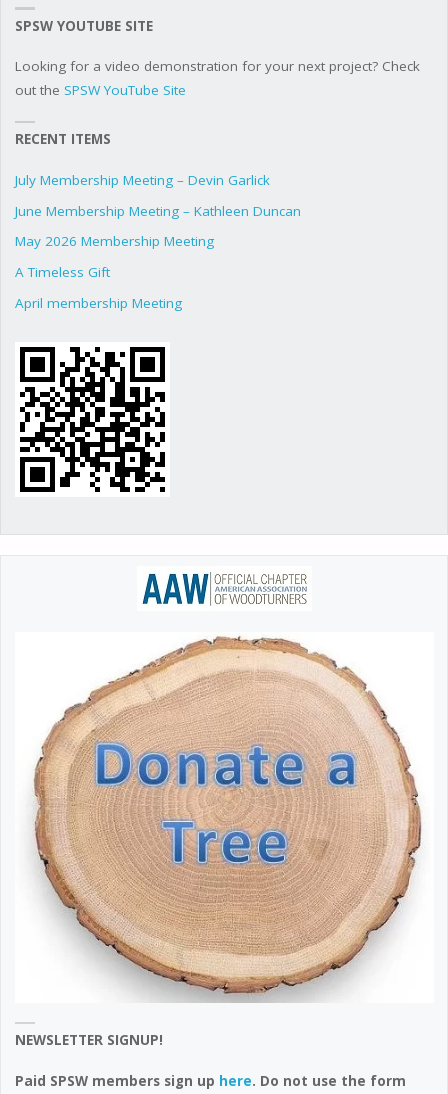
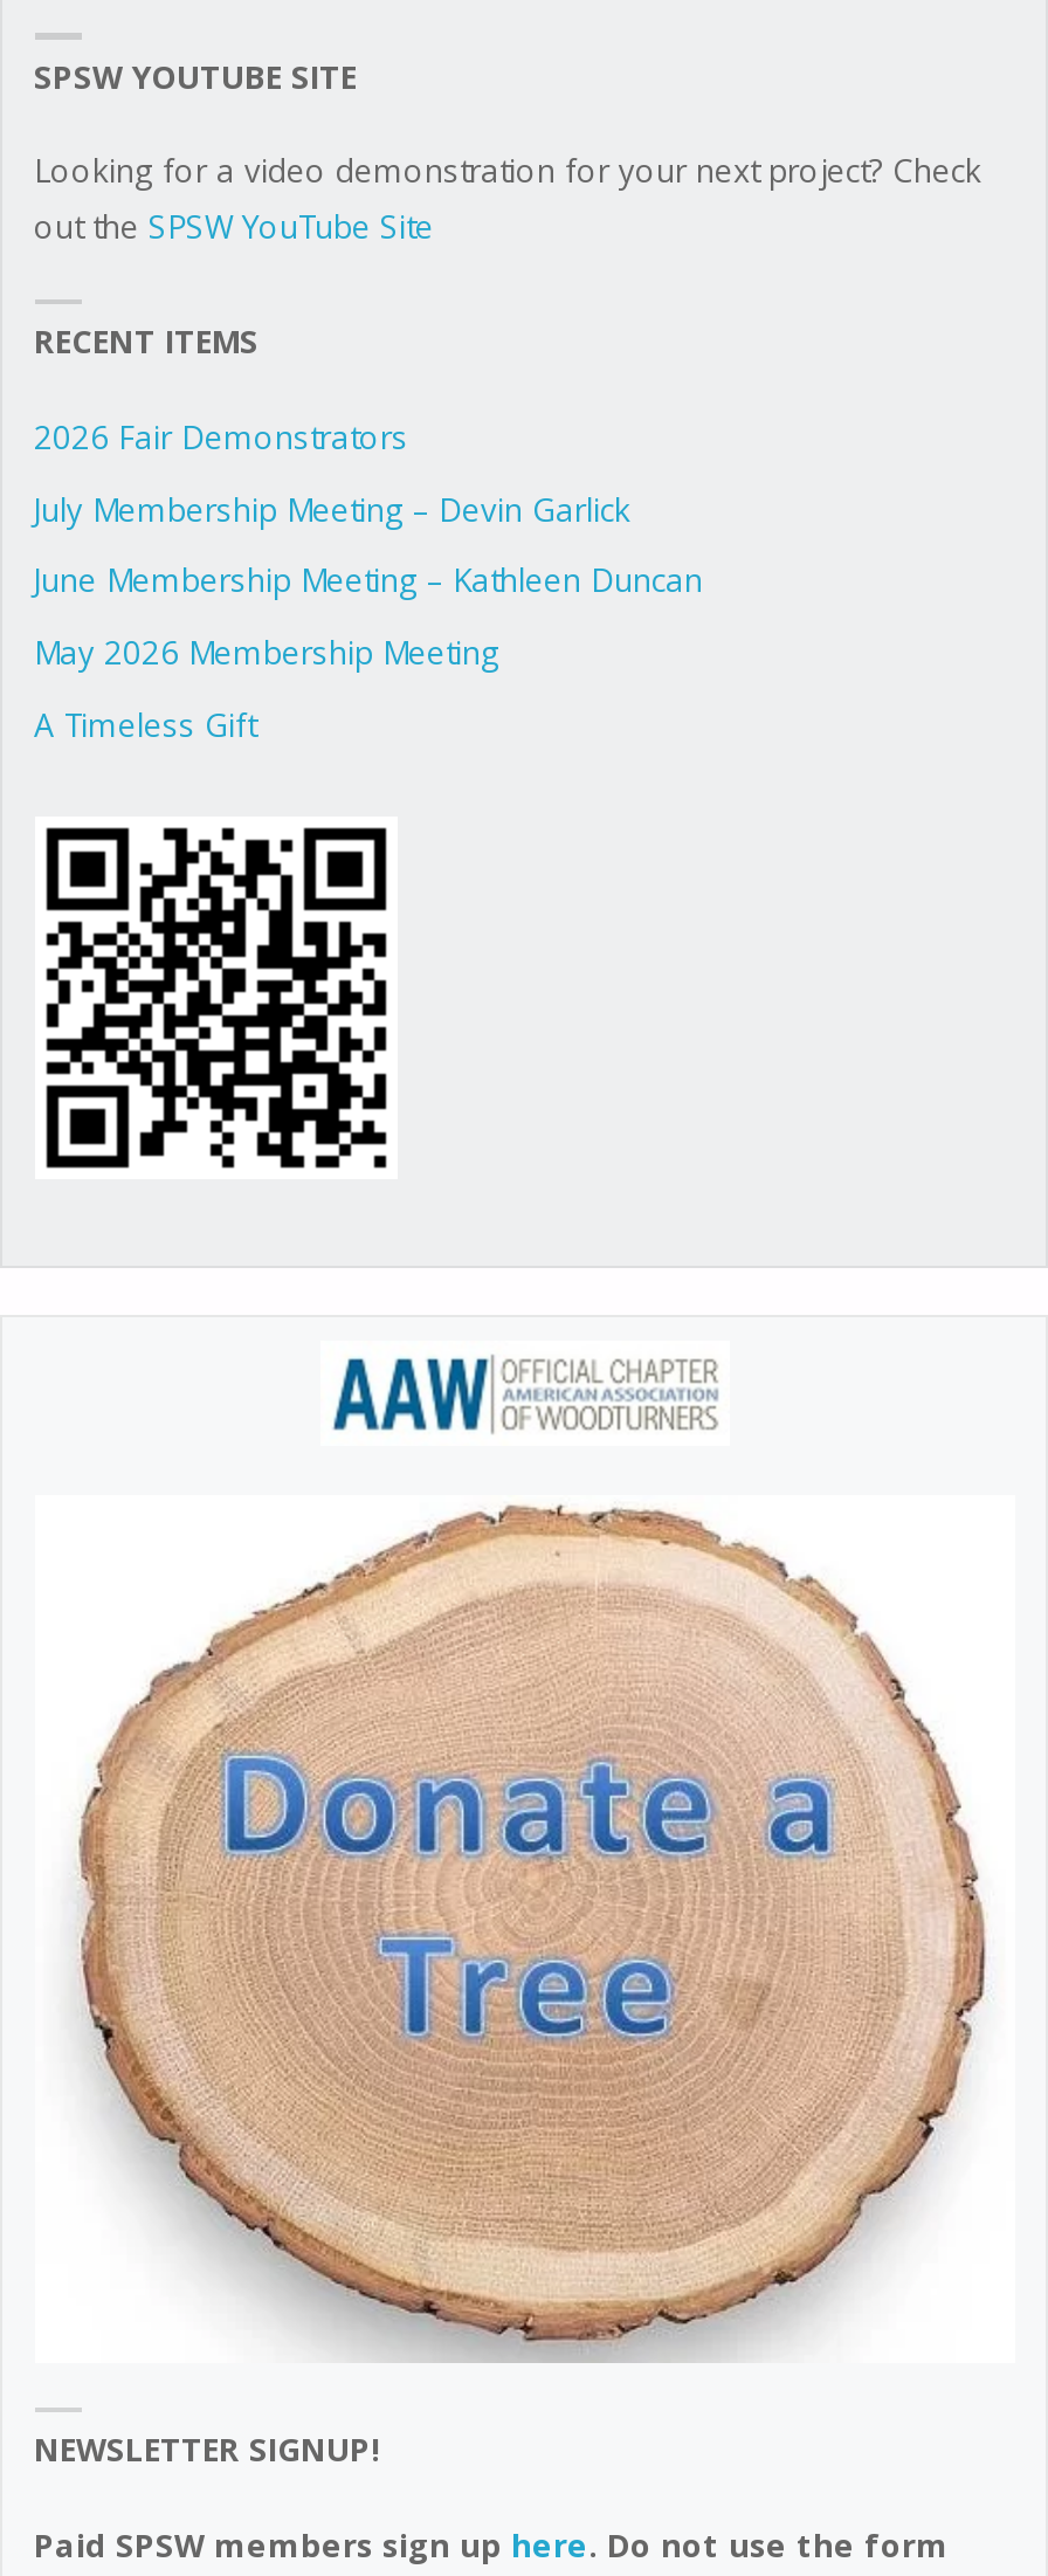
+ 2026 Fair Demonstrators

moved down: July Membership Meeting – Devin Garlick | June Membership Meeting – Kathleen Duncan | May 2026 Membership Meeting | A Timeless Gift

- April membership Meeting
